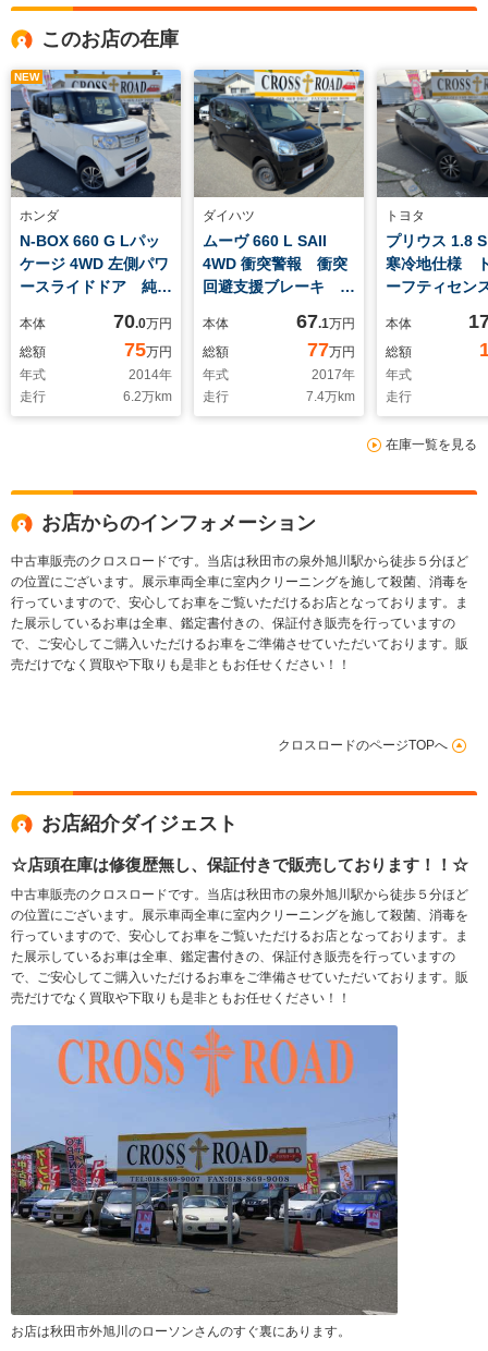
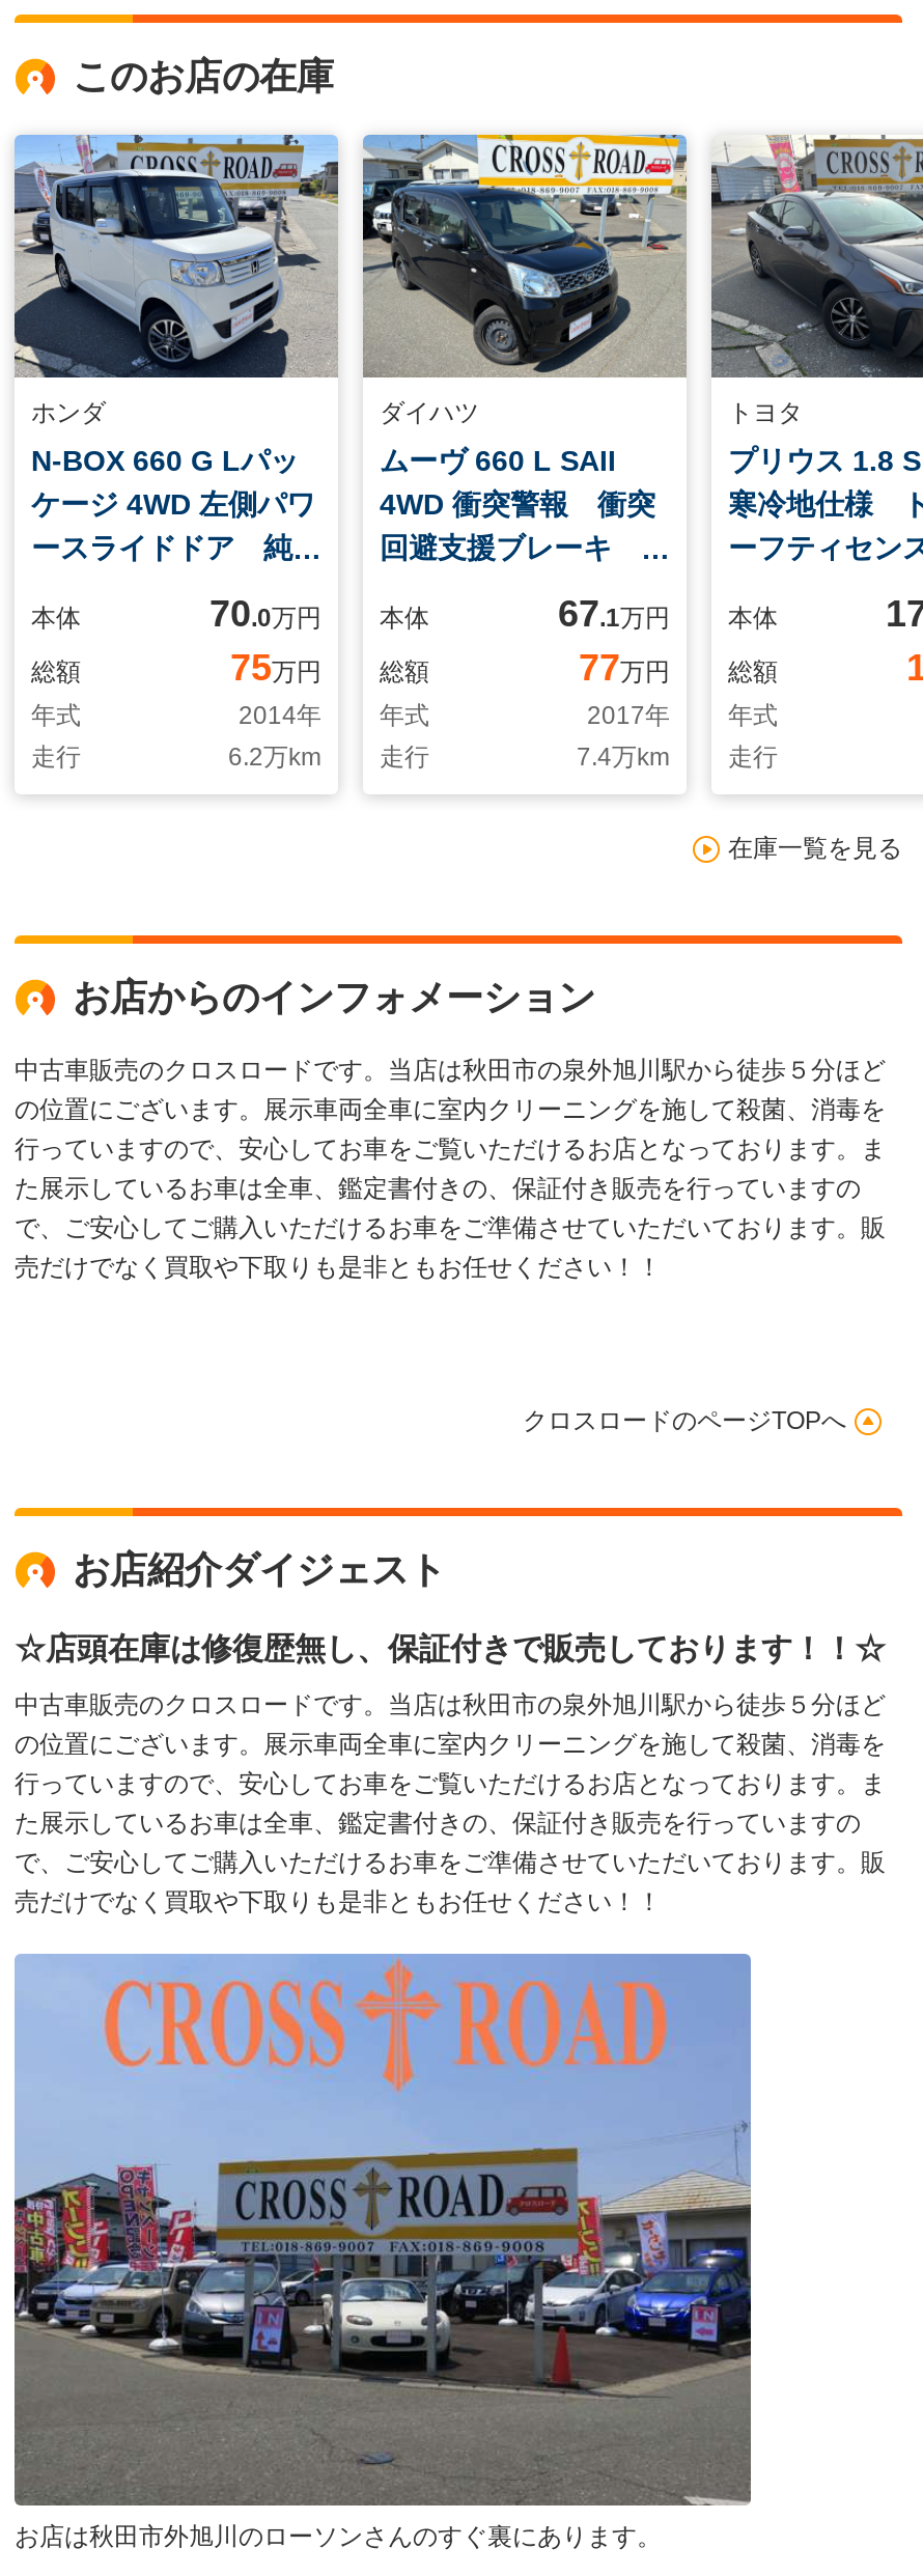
- NEW
